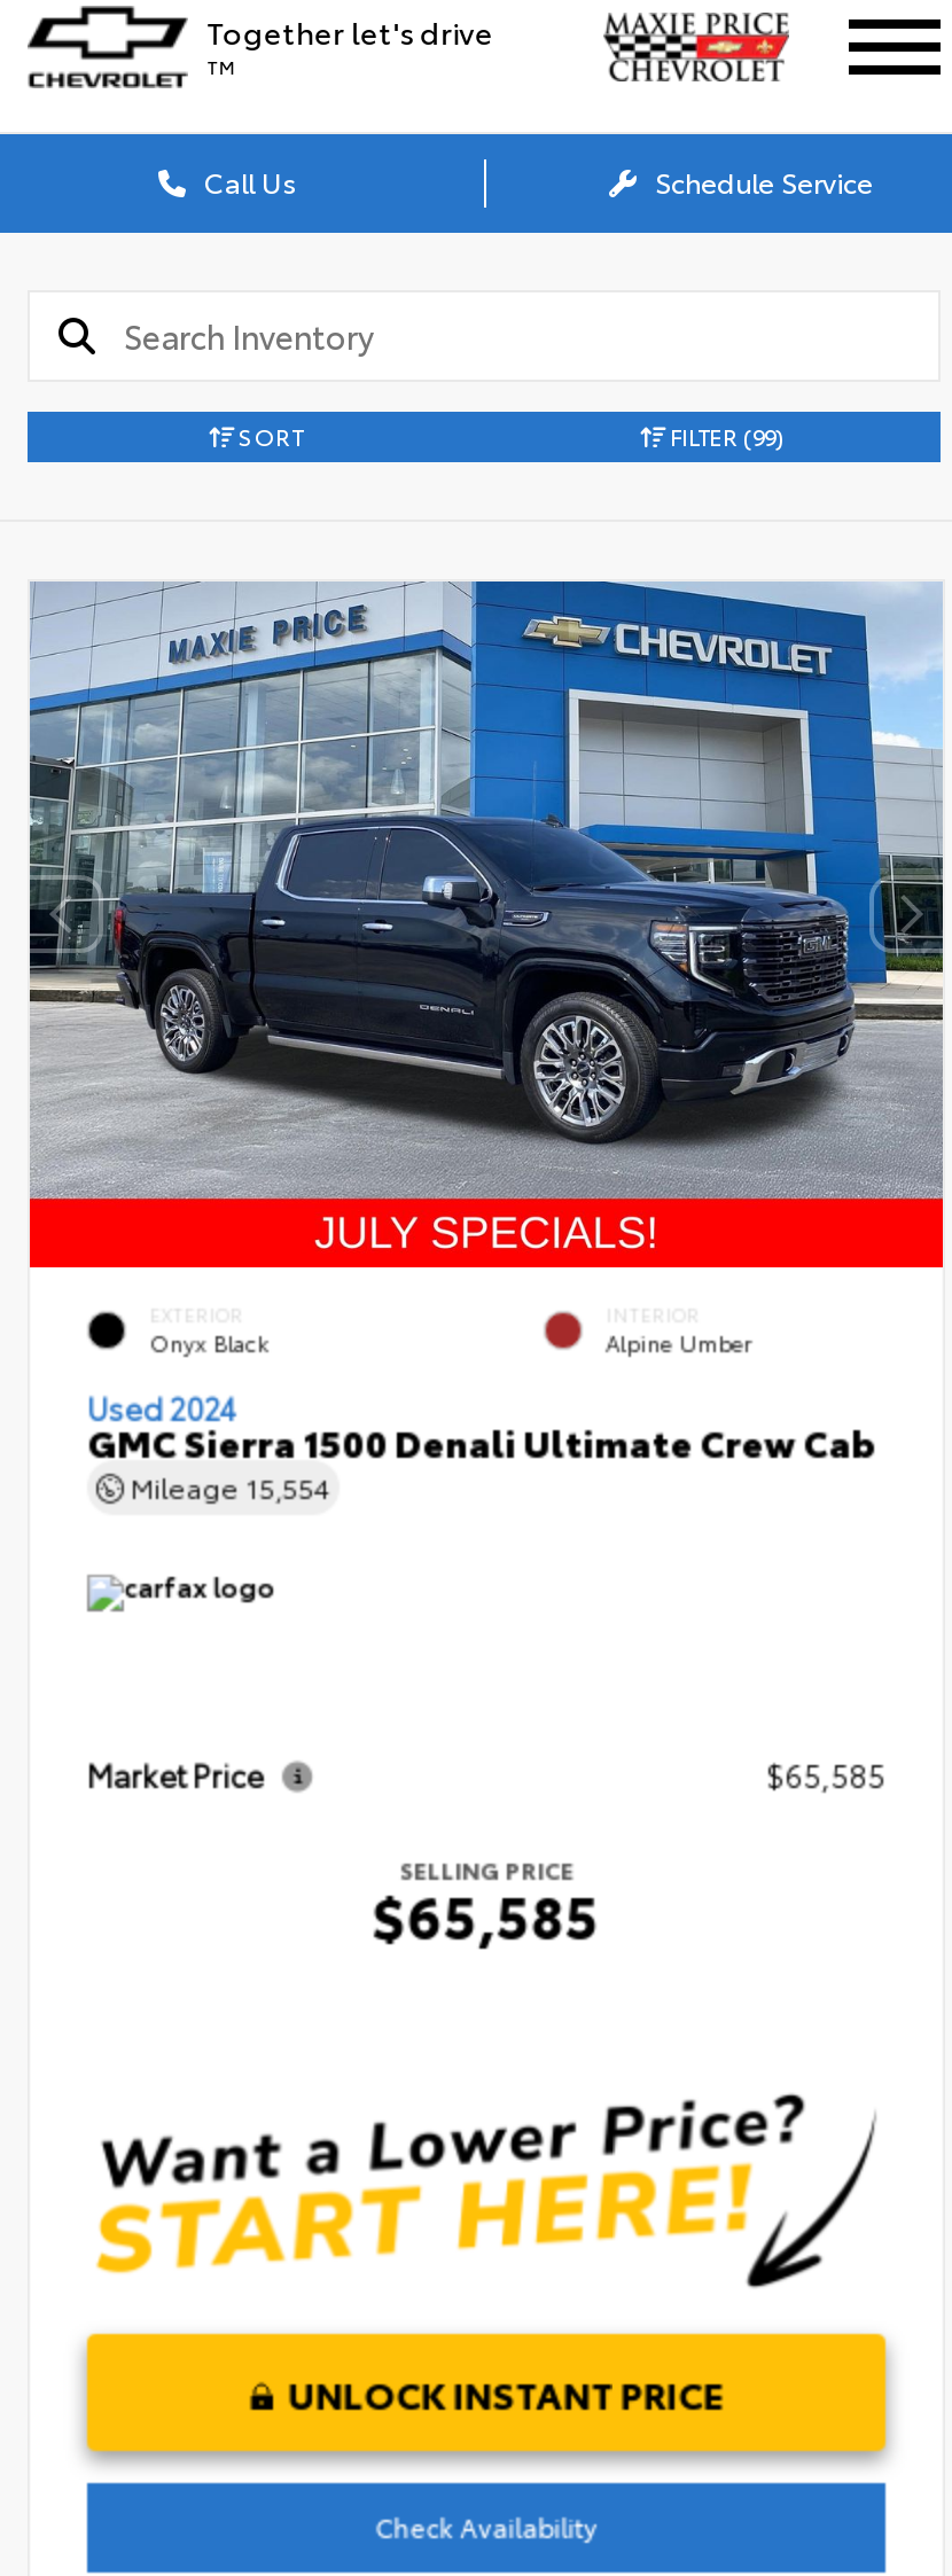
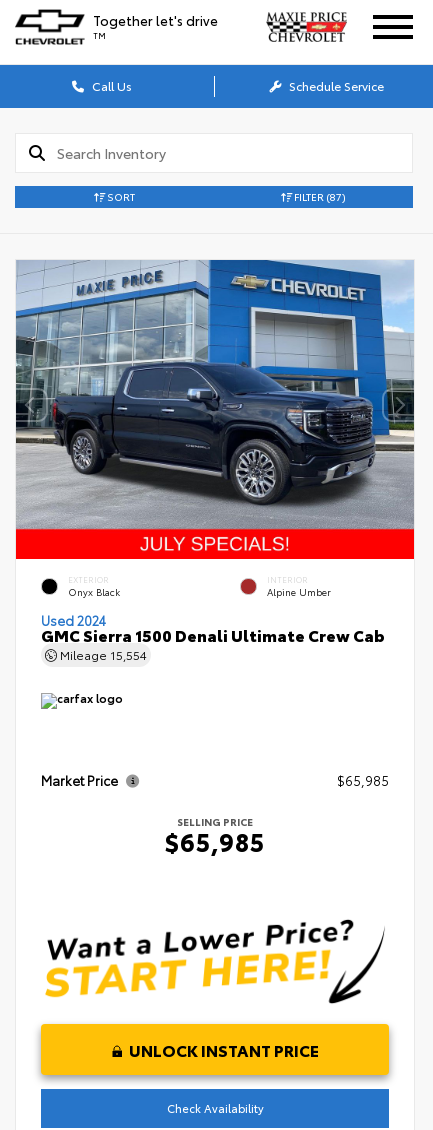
- FILTER (99)
+ FILTER (87)

- $65,585
+ $65,985

- $65,585
+ $65,985
